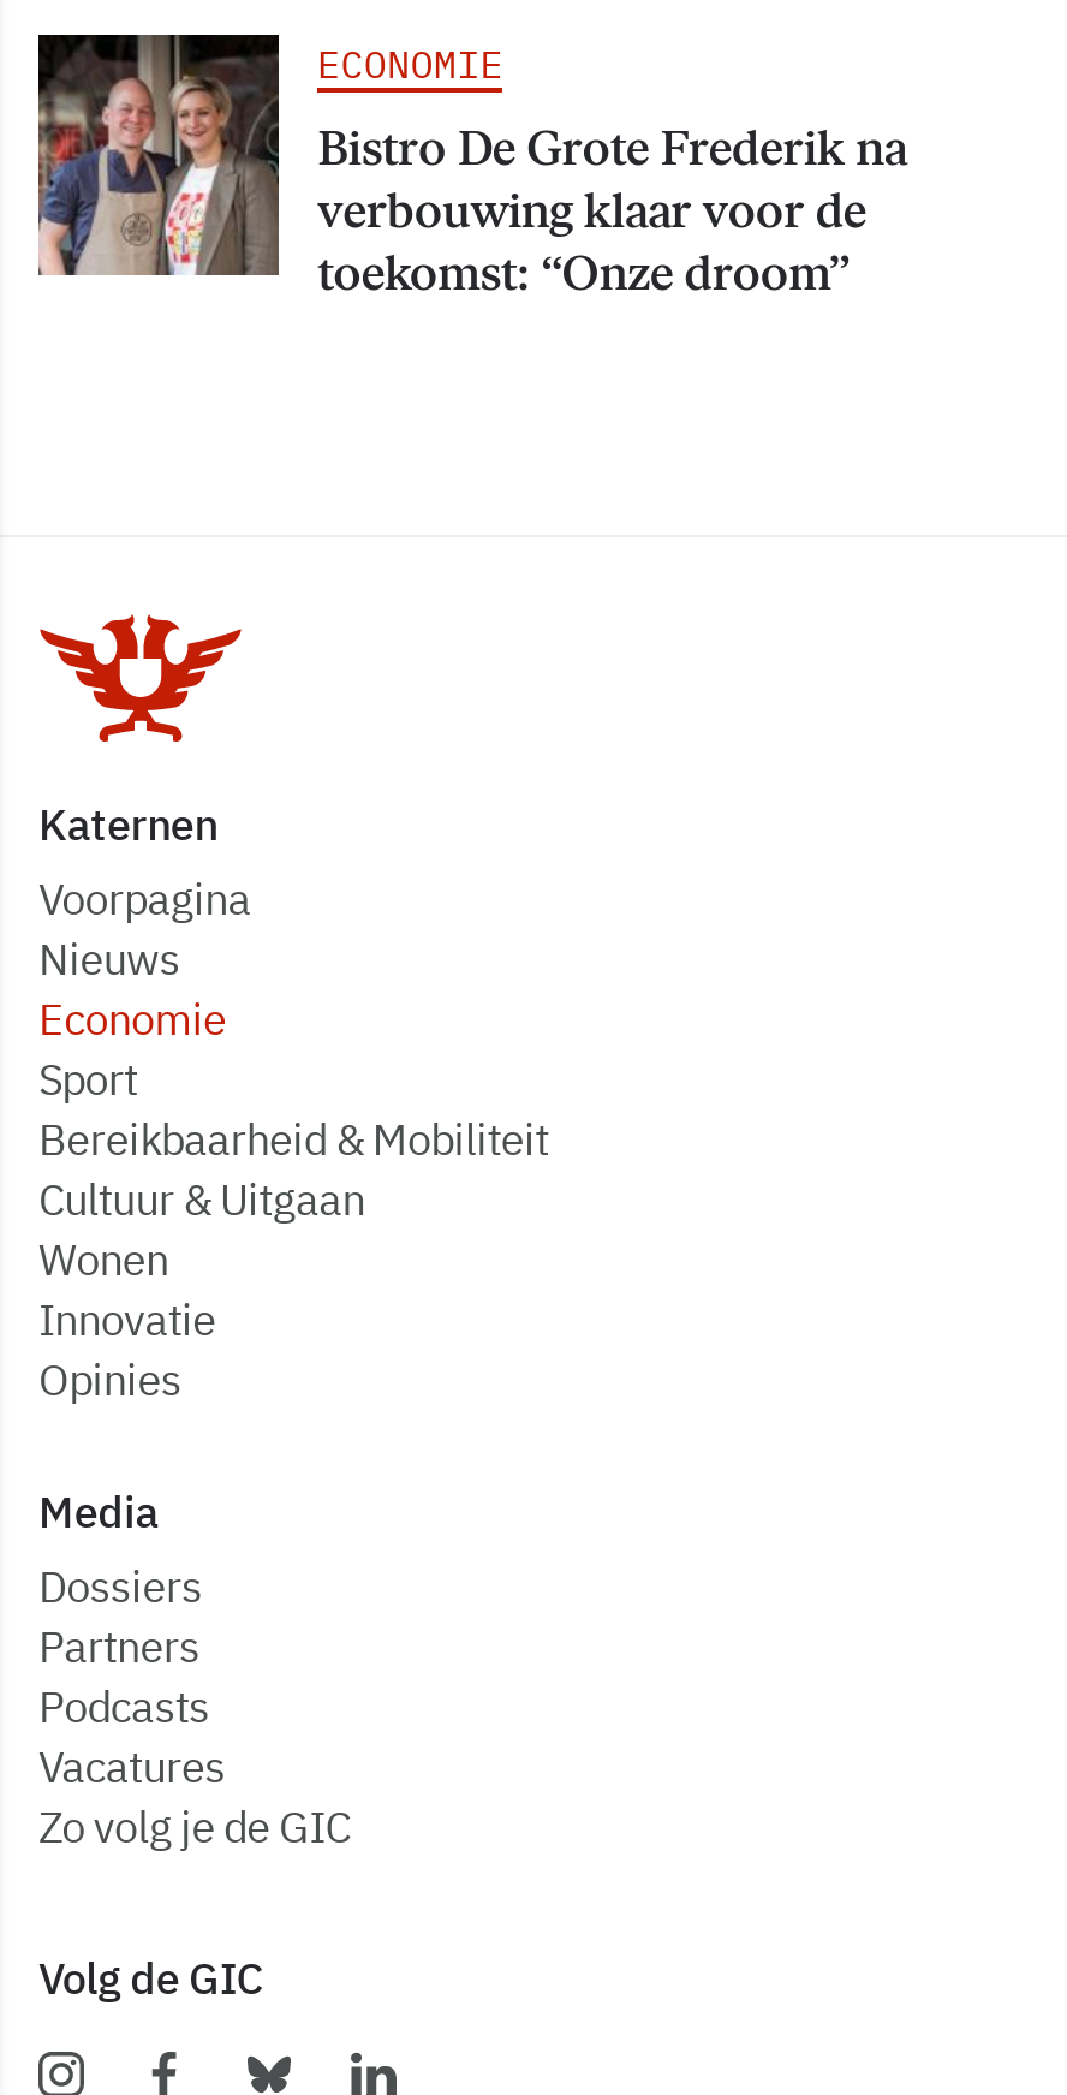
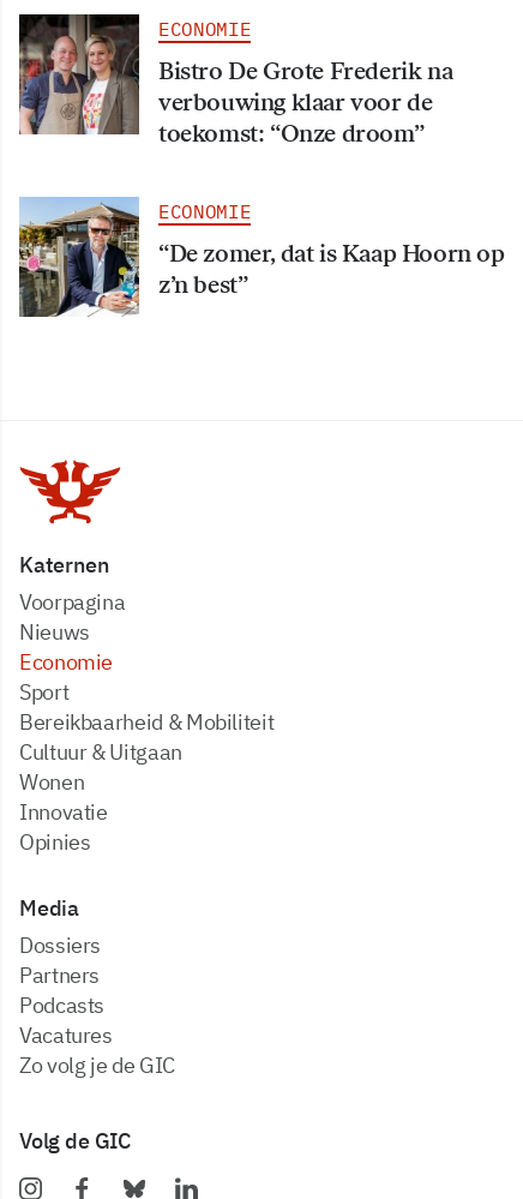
+ [image]
+ ECONOMIE
+ “De zomer, dat is Kaap Hoorn op
+ z’n best”
